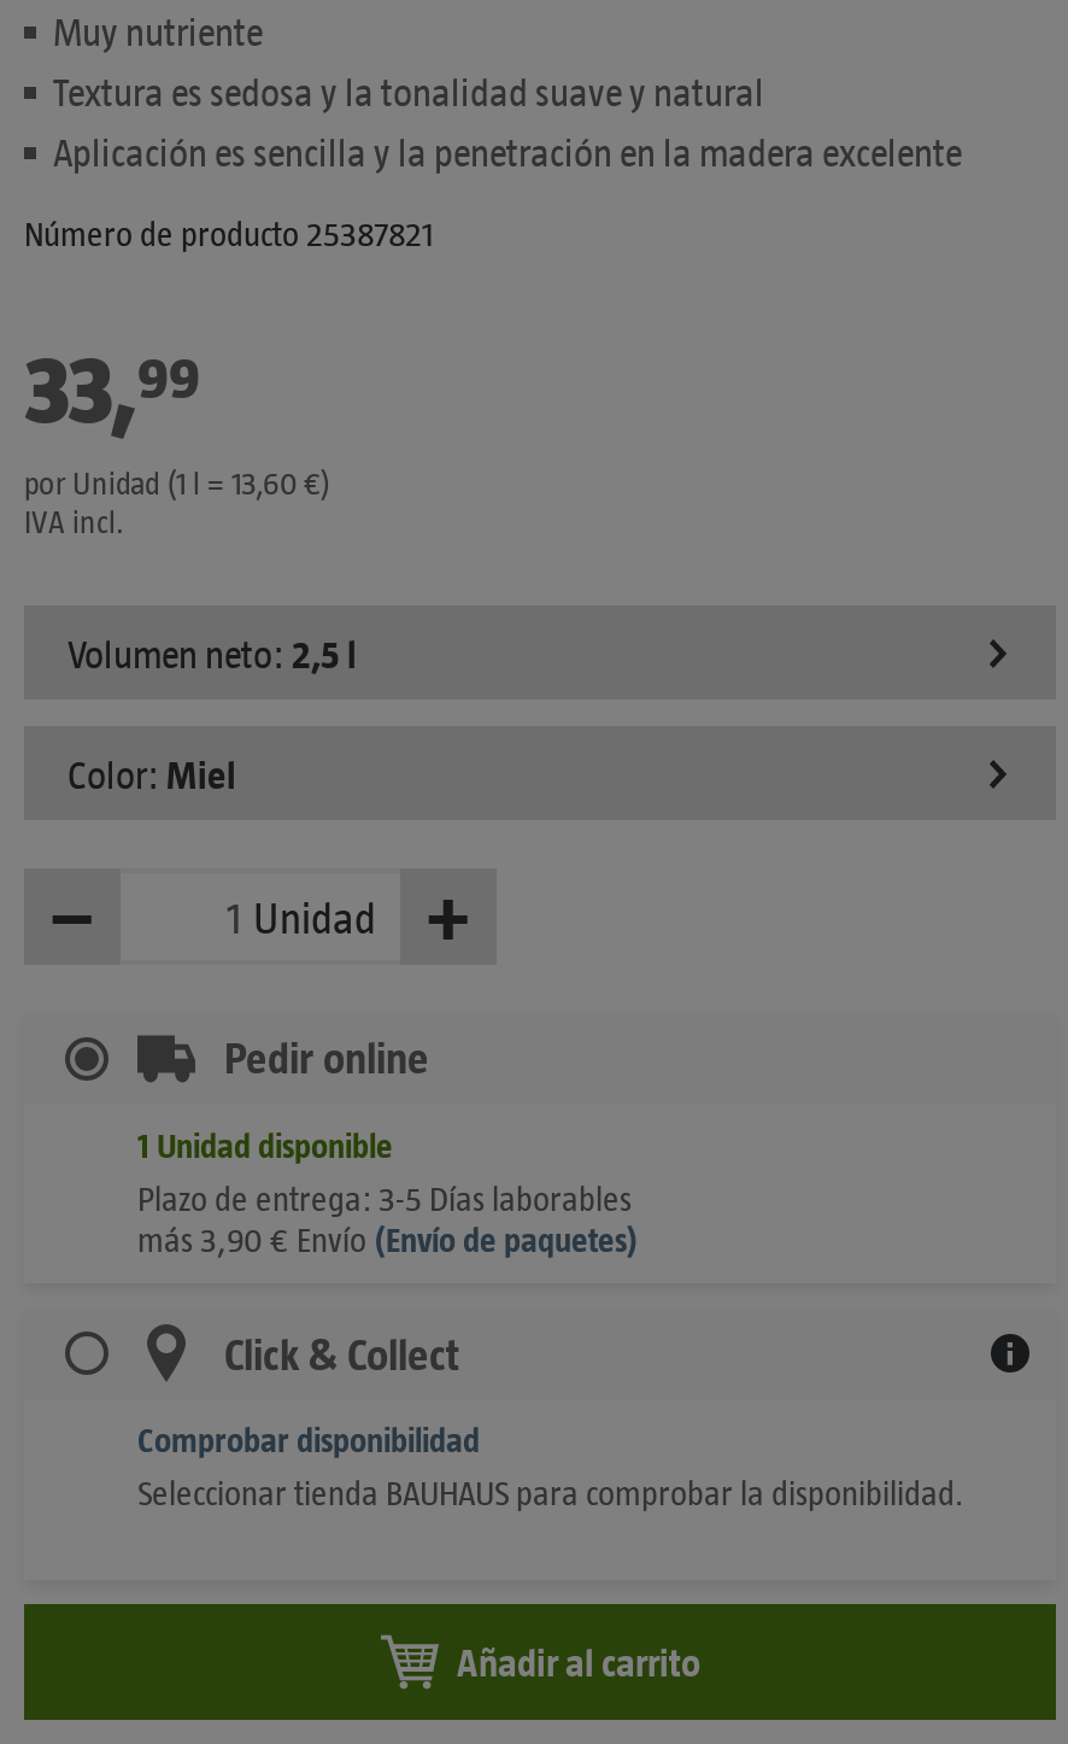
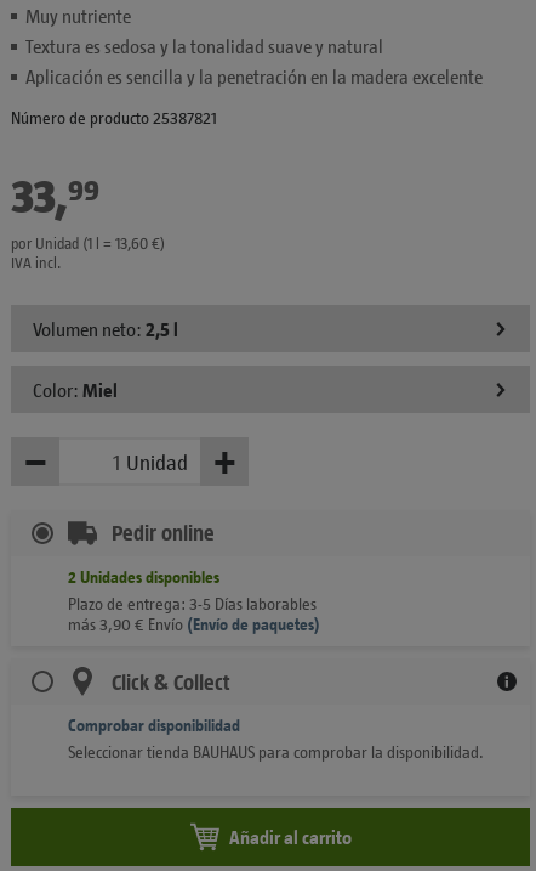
- 1 Unidad disponible
+ 2 Unidades disponibles
